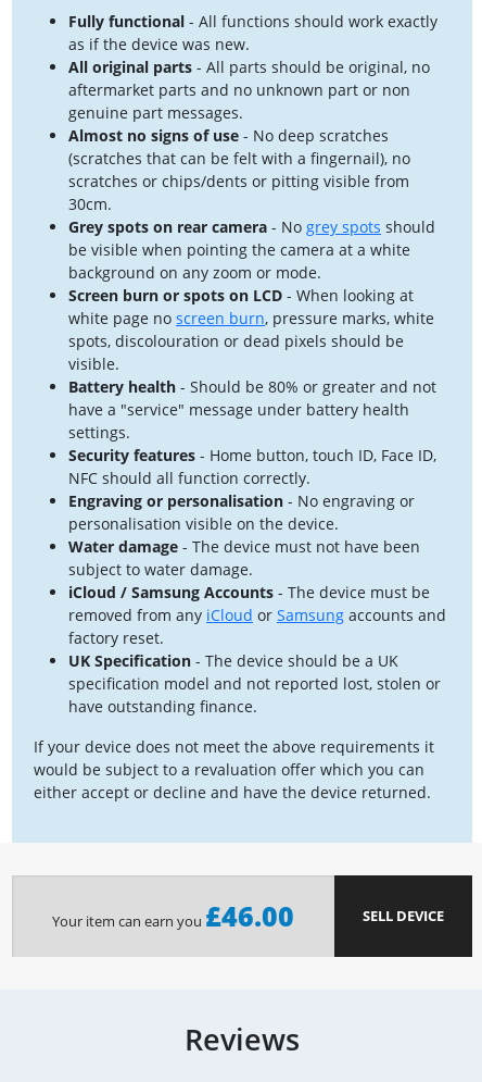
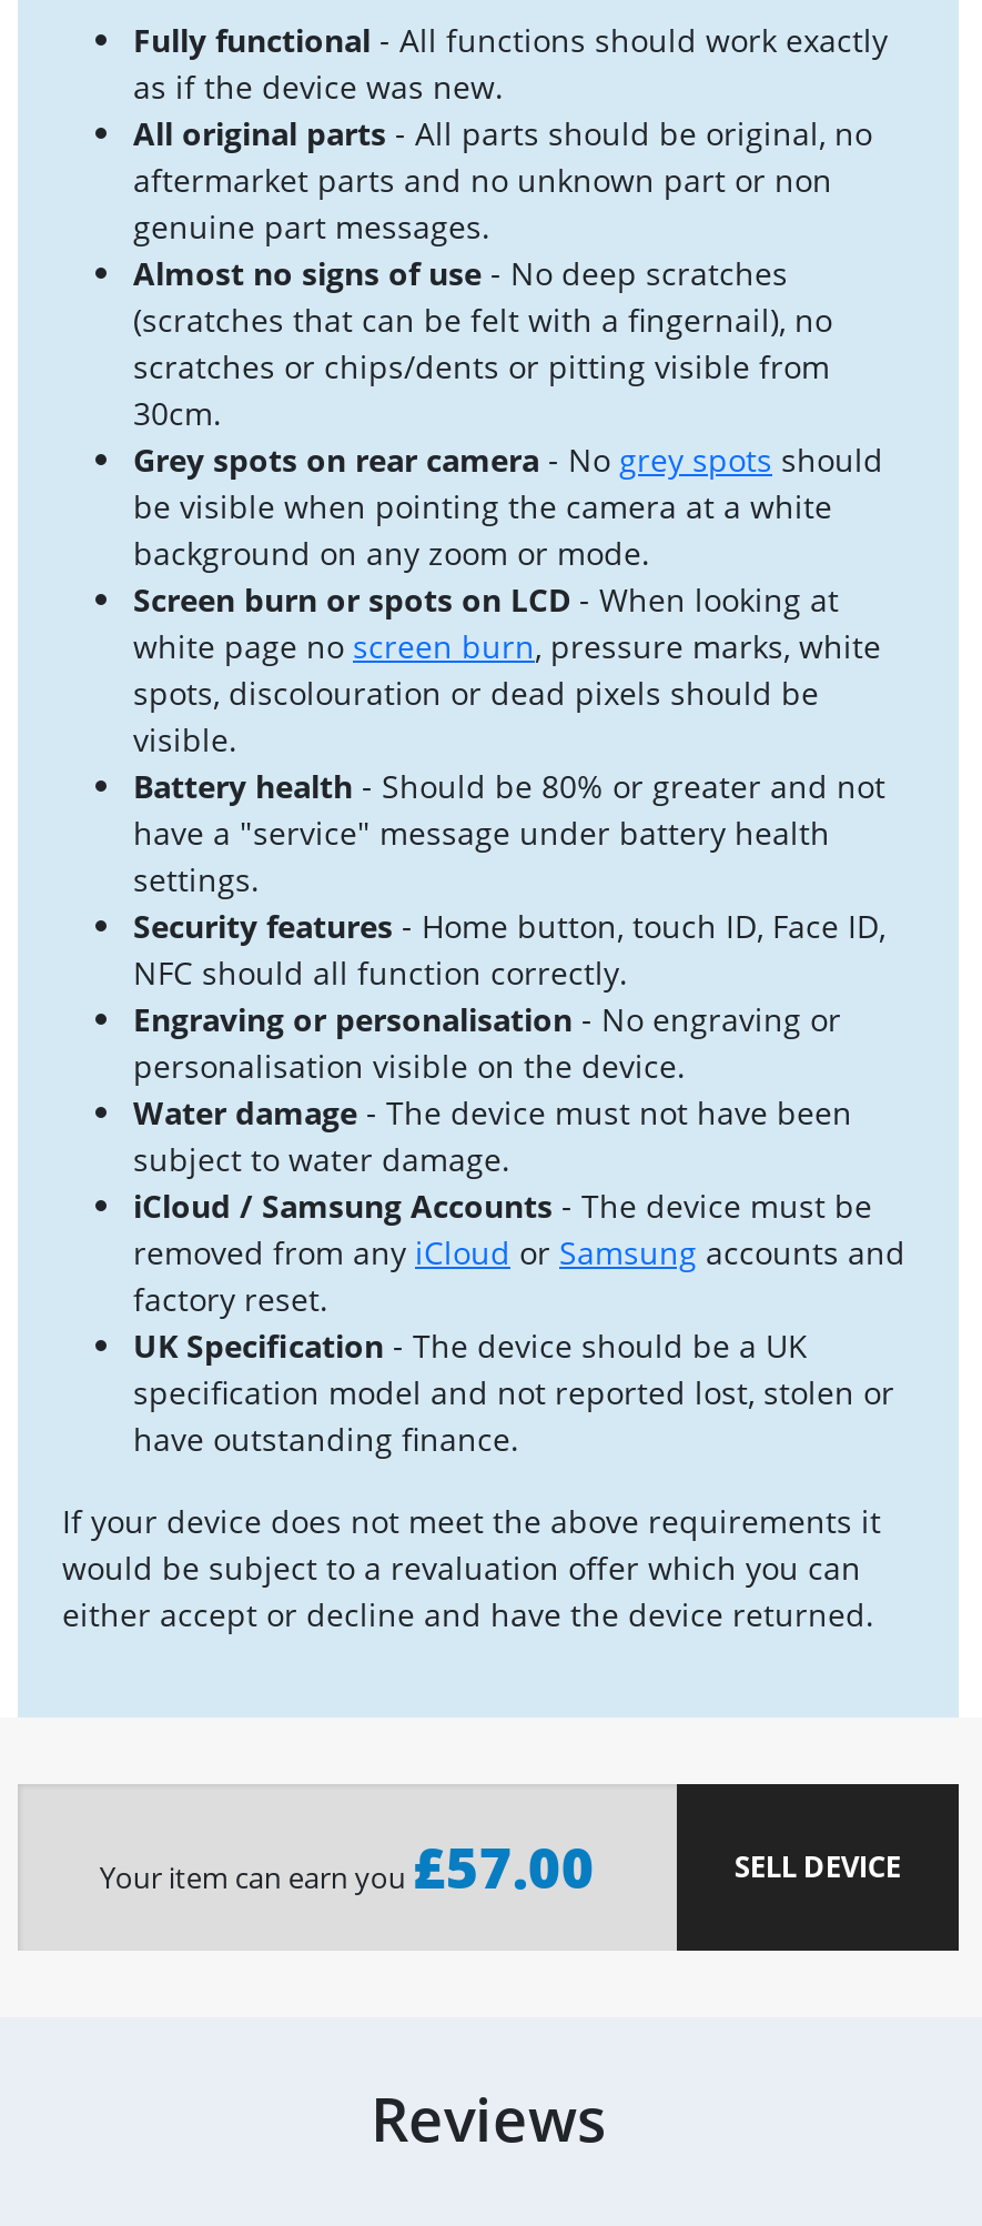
- Your item can earn you£46.00
+ Your item can earn you£57.00
